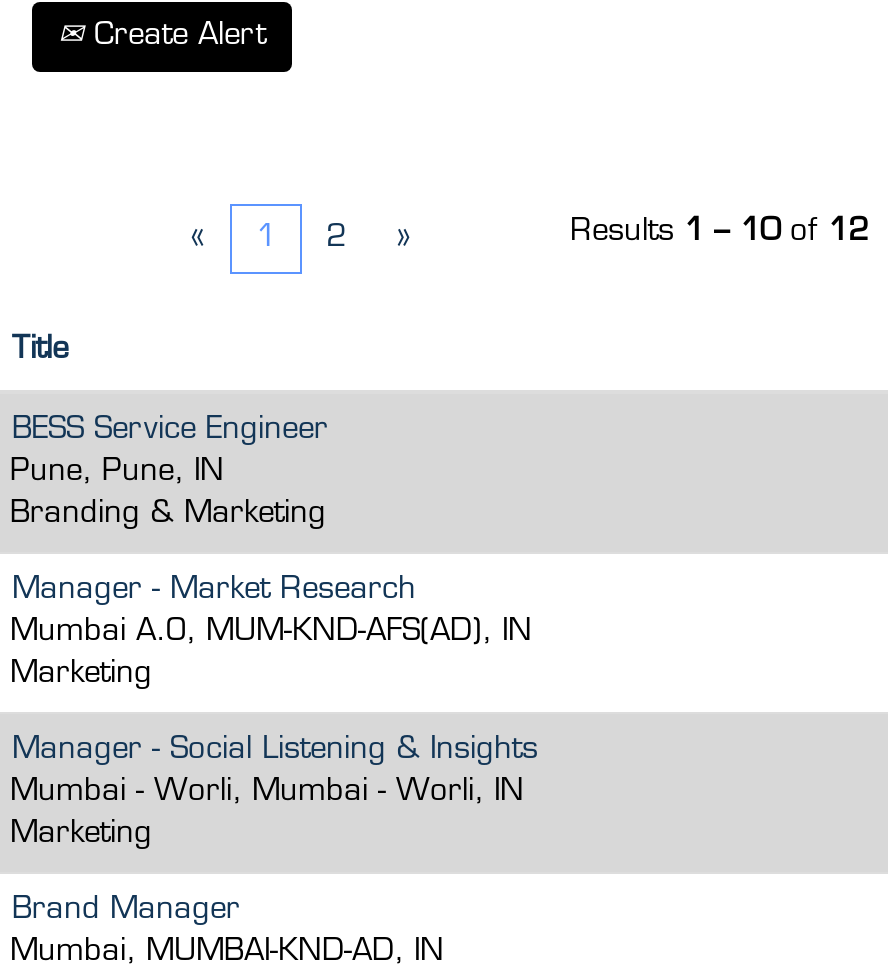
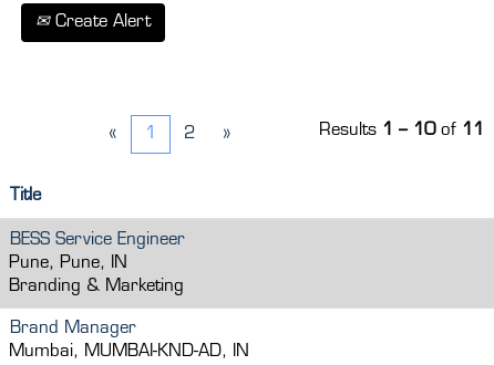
- Results 1 – 10 of 12
+ Results 1 – 10 of 11

- Manager - Market Research
- Mumbai A.O, MUM-KND-AFS(AD), IN
- Marketing
- Manager - Social Listening & Insights
- Mumbai - Worli, Mumbai - Worli, IN
- Marketing
